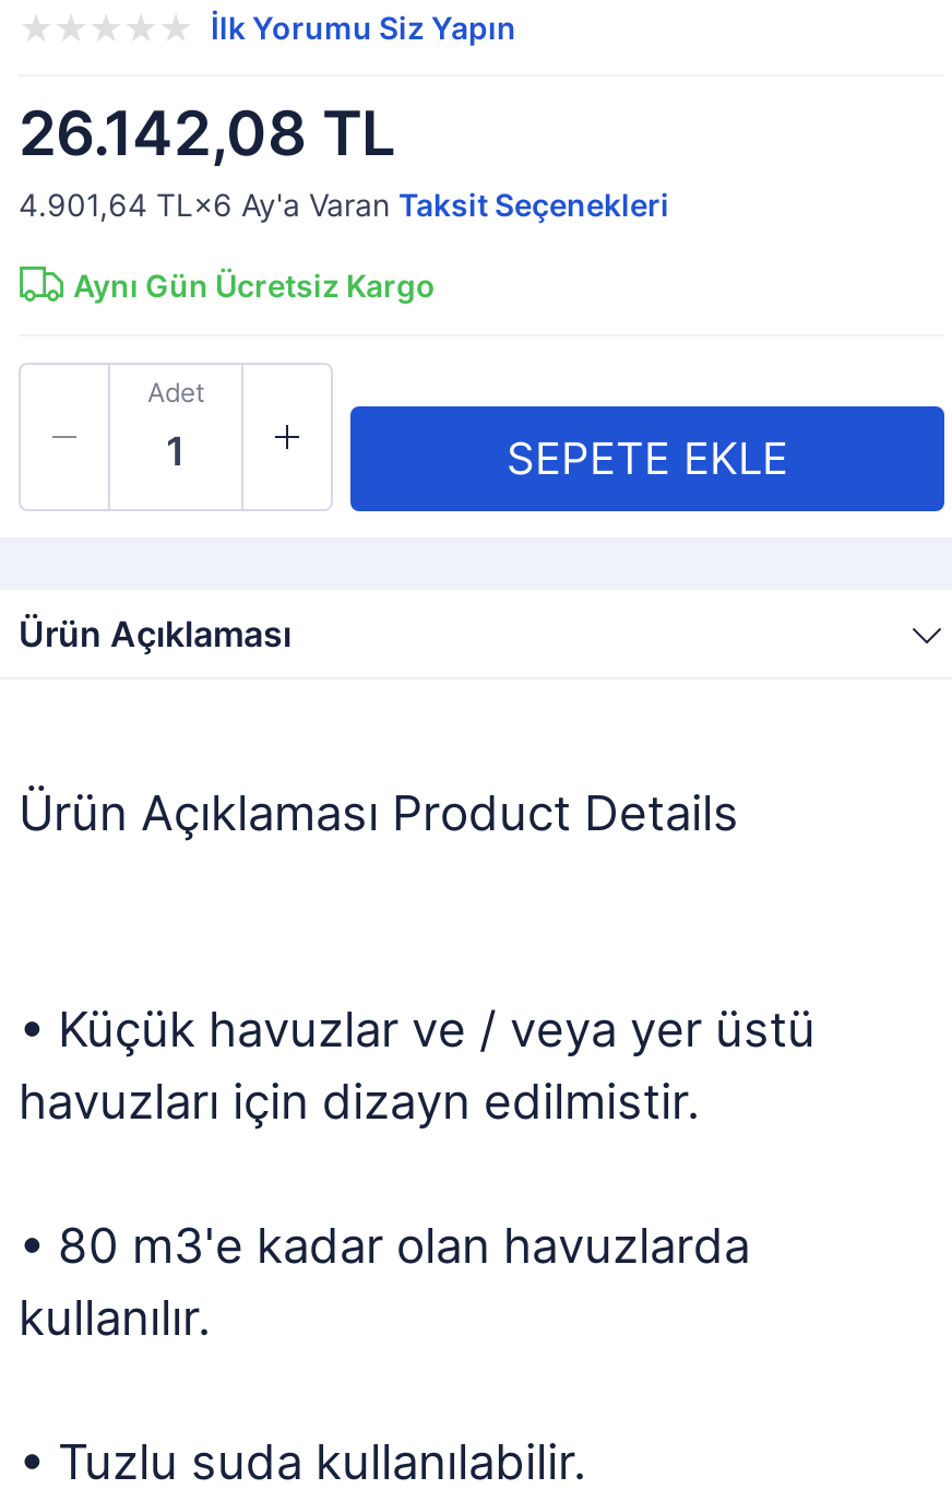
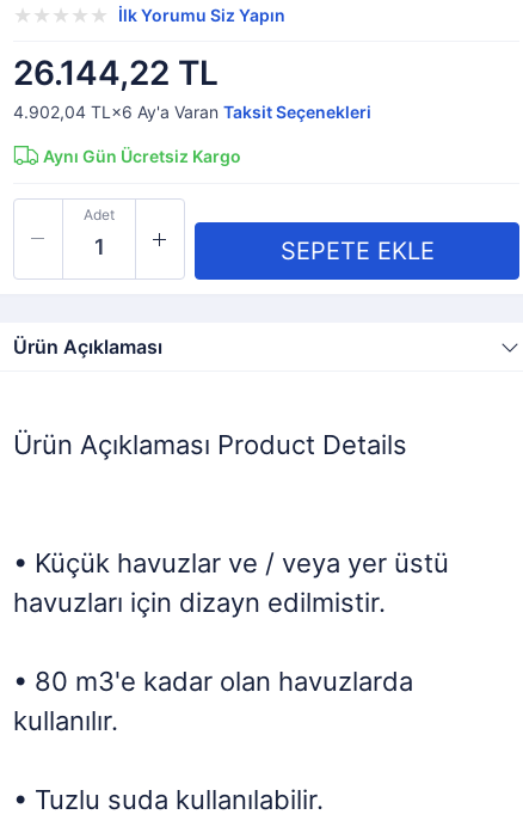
- 26.142,08 TL
+ 26.144,22 TL

- 4.901,64 TL×6 Ay'a Varan Taksit Seçenekleri
+ 4.902,04 TL×6 Ay'a Varan Taksit Seçenekleri
